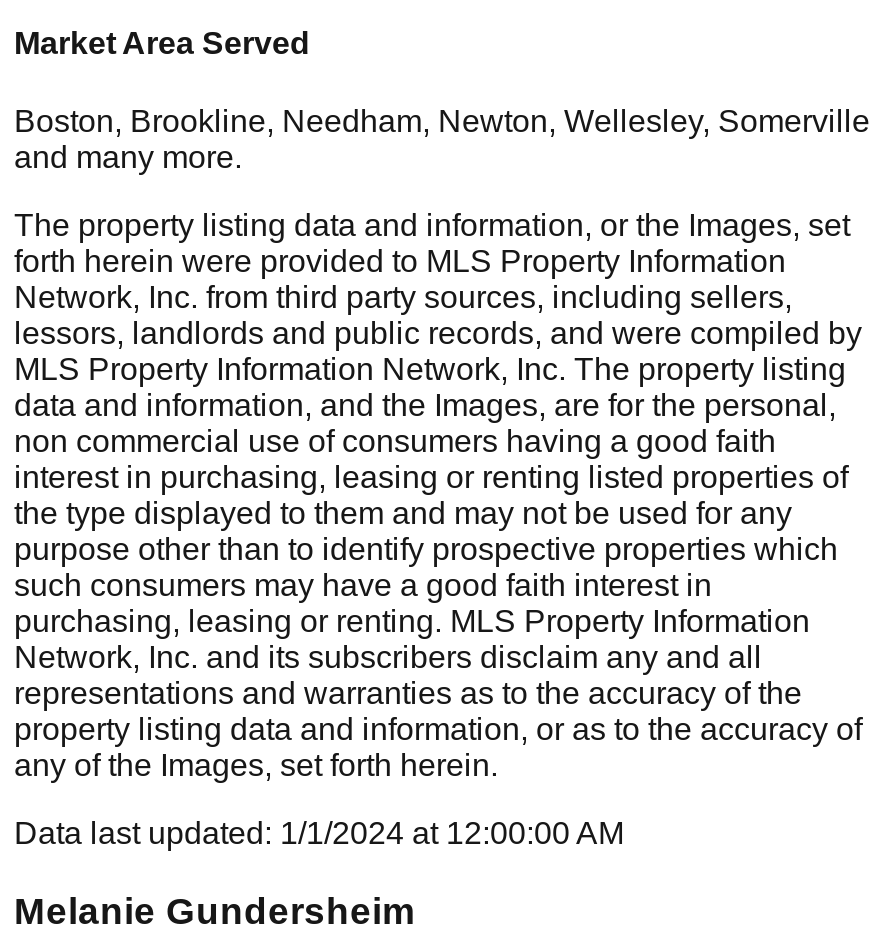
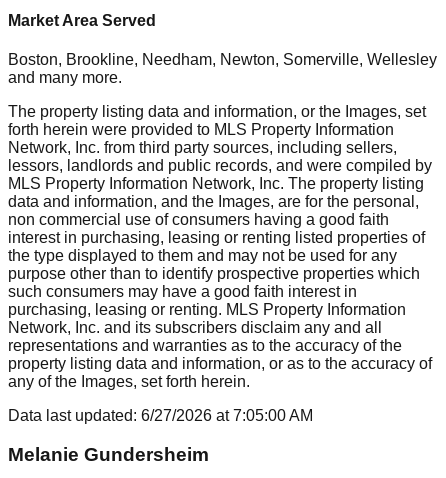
- Boston, Brookline, Needham, Newton, Wellesley, Somerville
+ Boston, Brookline, Needham, Newton, Somerville, Wellesley

- Data last updated: 1/1/2024 at 12:00:00 AM
+ Data last updated: 6/27/2026 at 7:05:00 AM
